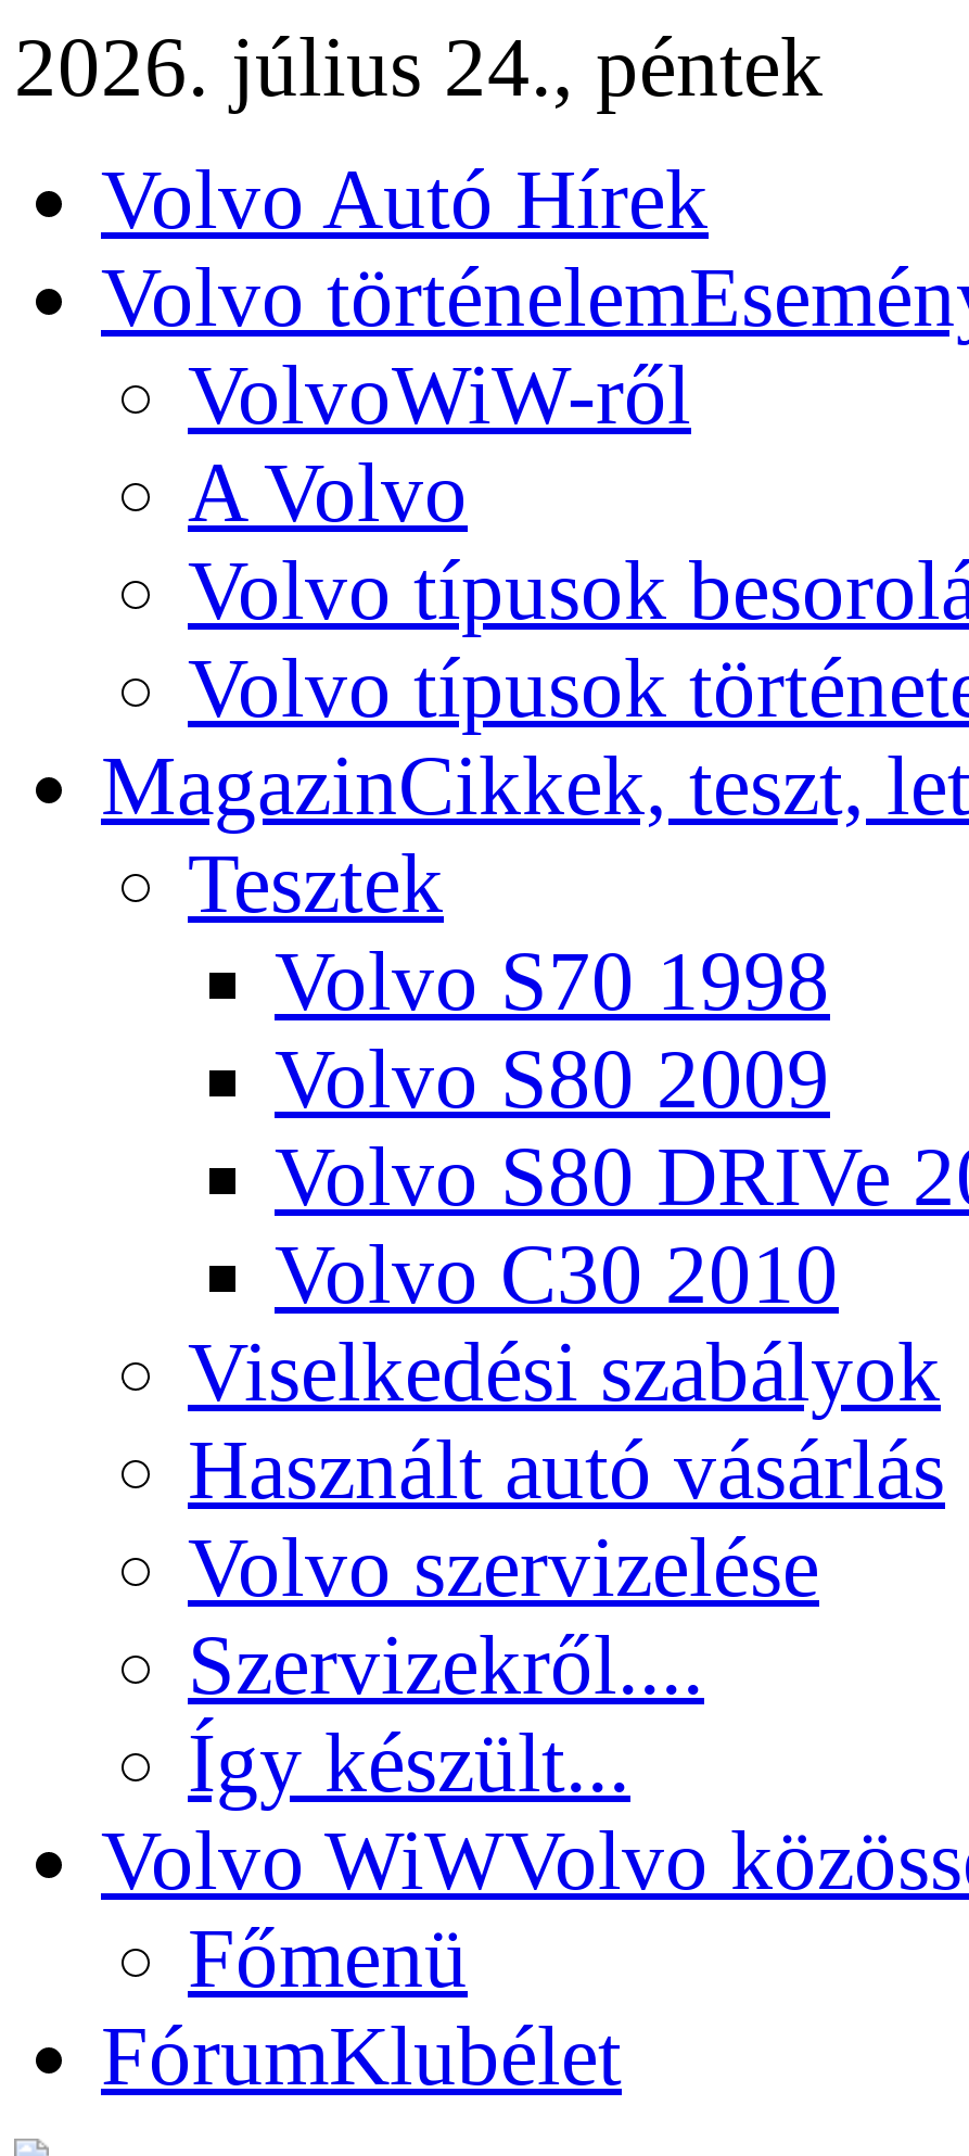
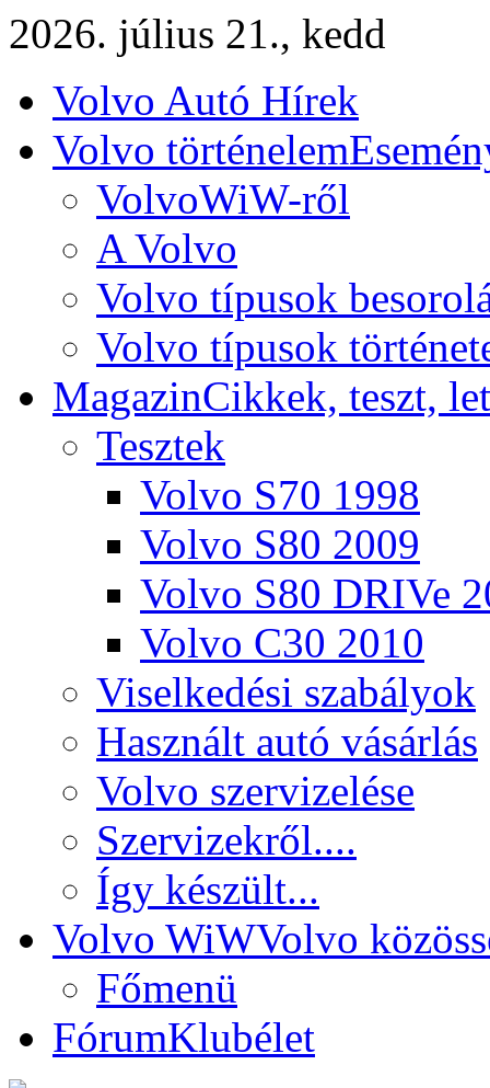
- 2026. július 24., péntek
+ 2026. július 21., kedd
